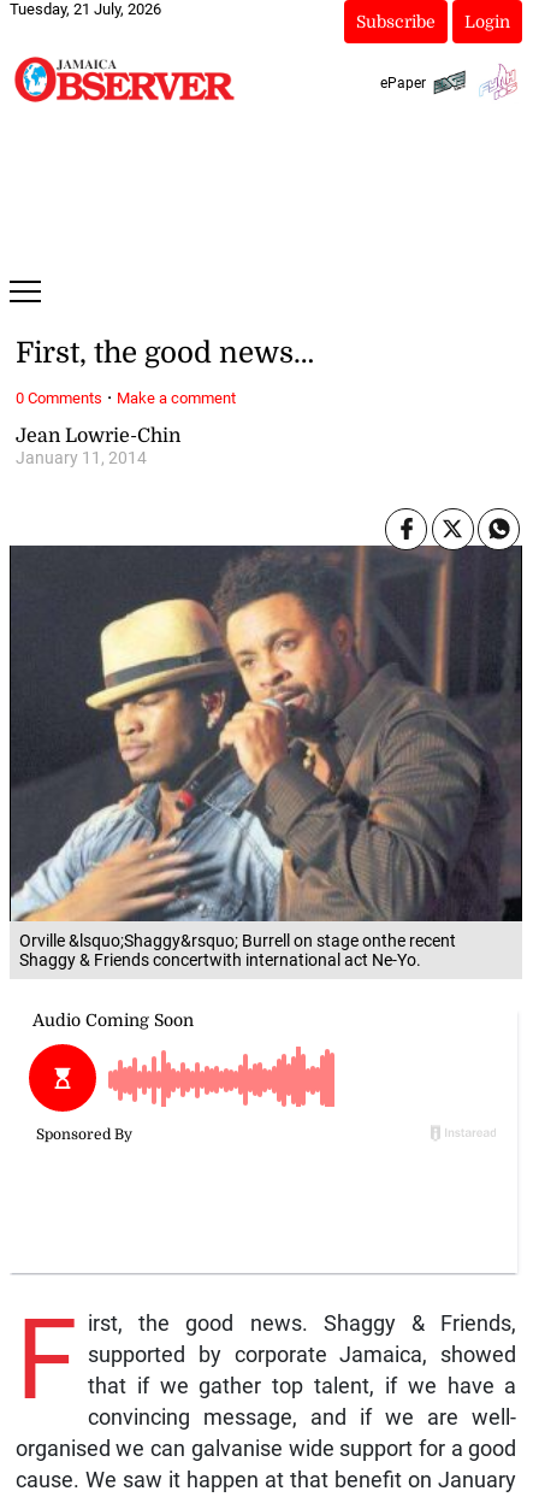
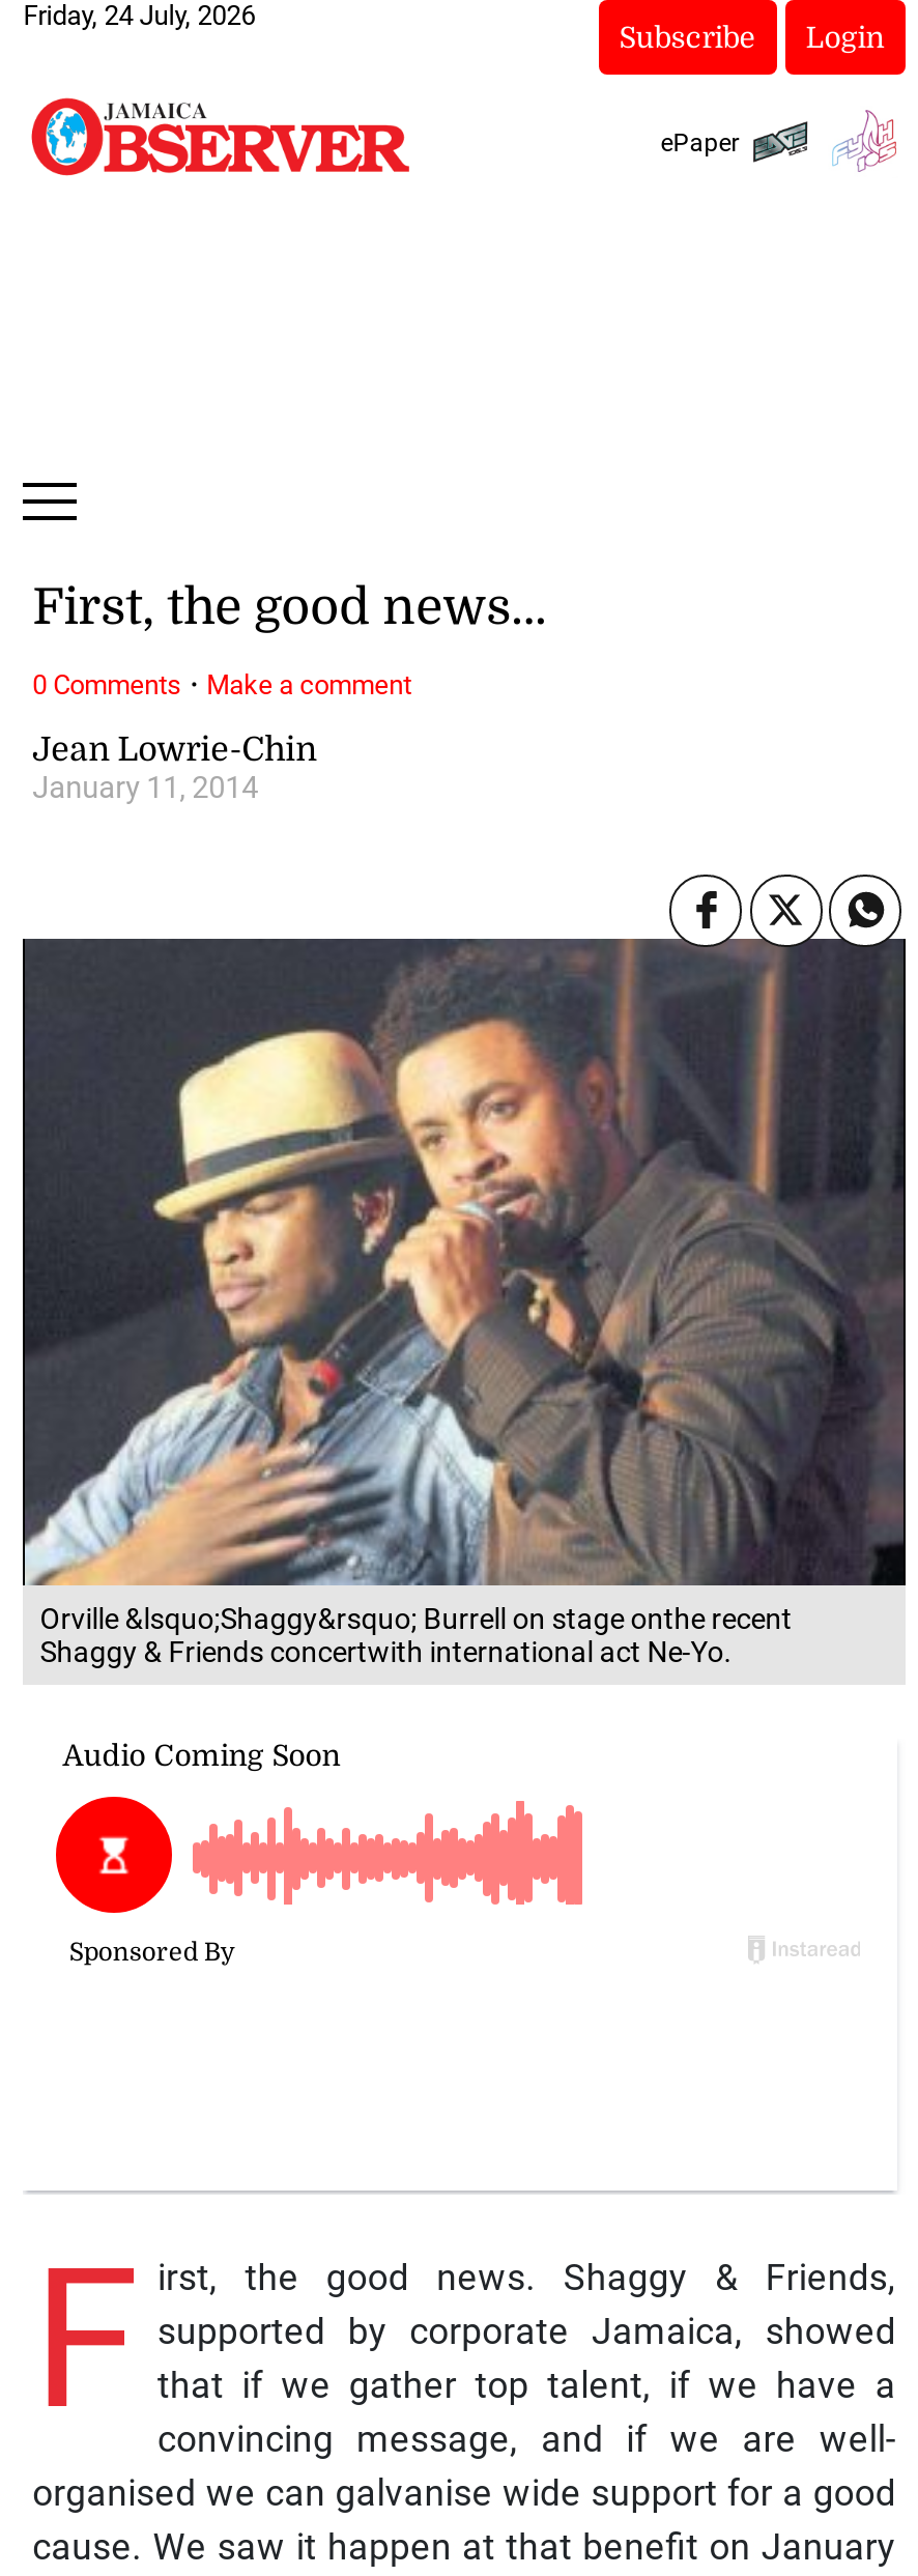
- Tuesday, 21 July, 2026
+ Friday, 24 July, 2026
